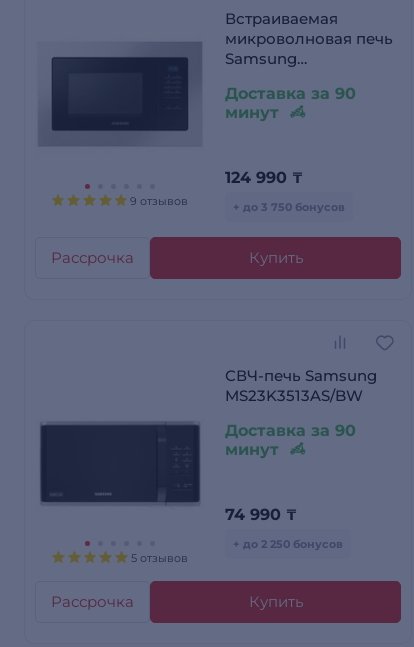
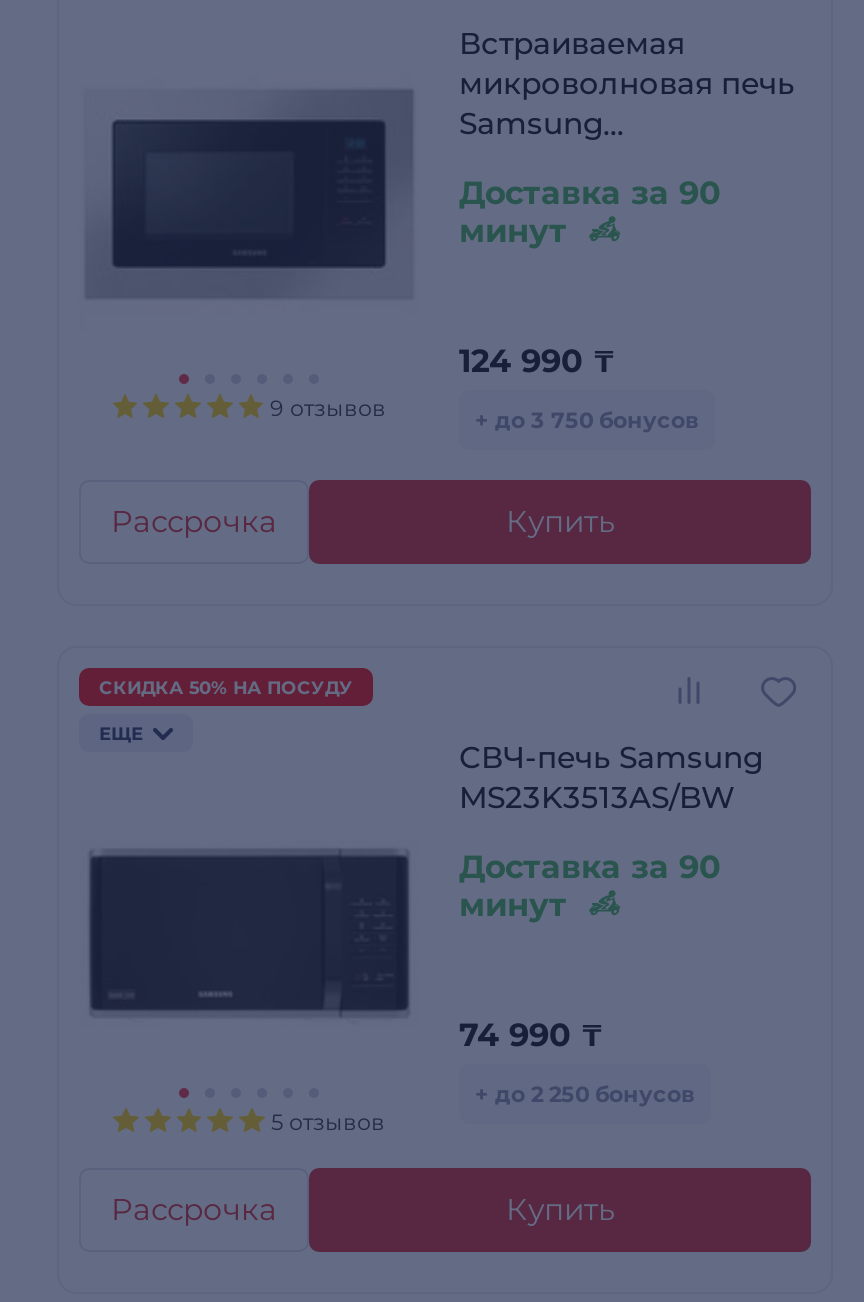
+ СКИДКА 50% НА ПОСУДУ
+ ЕЩЕ
